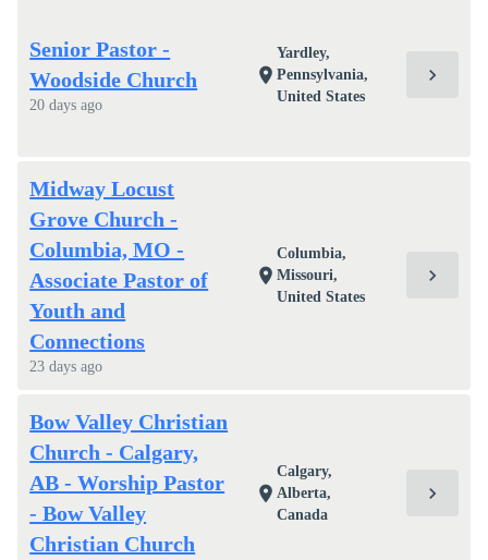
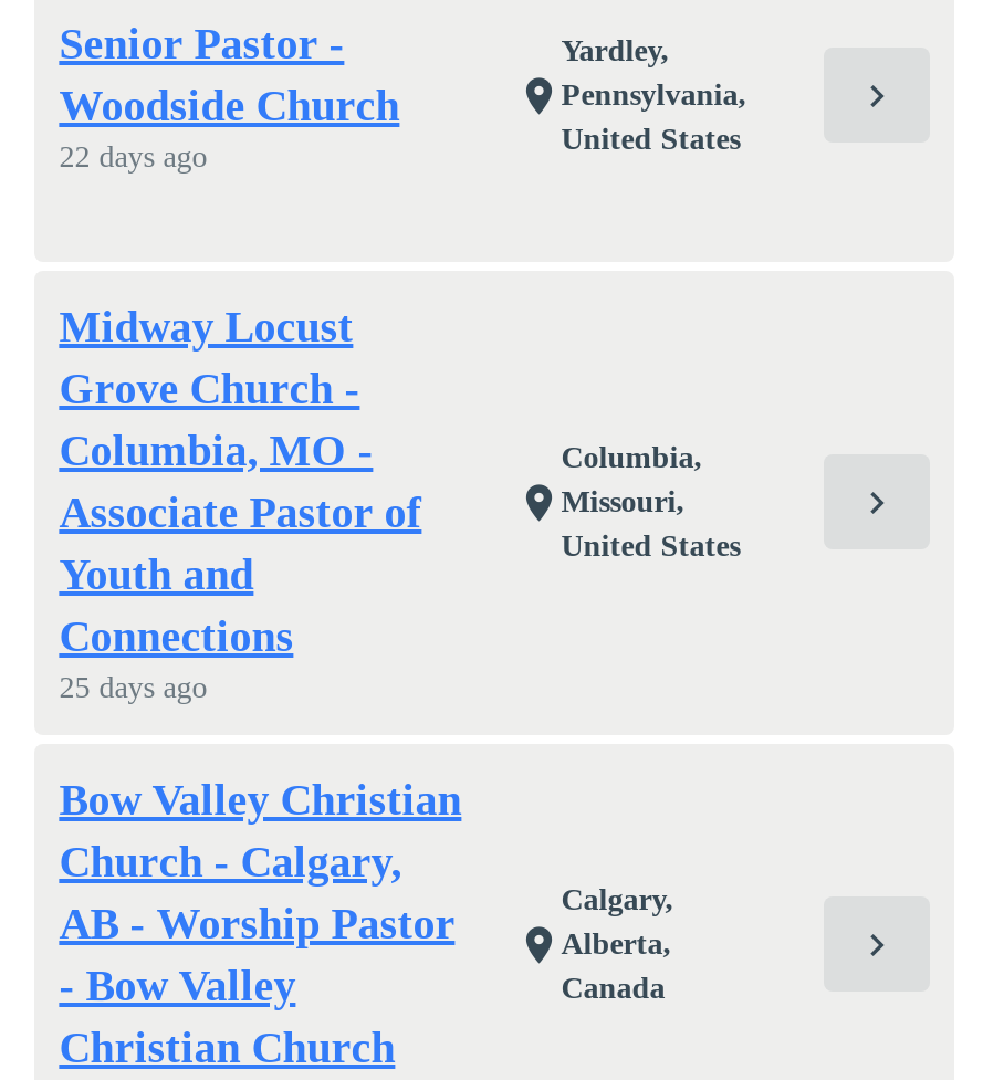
- 20 days ago
+ 22 days ago

- 23 days ago
+ 25 days ago
